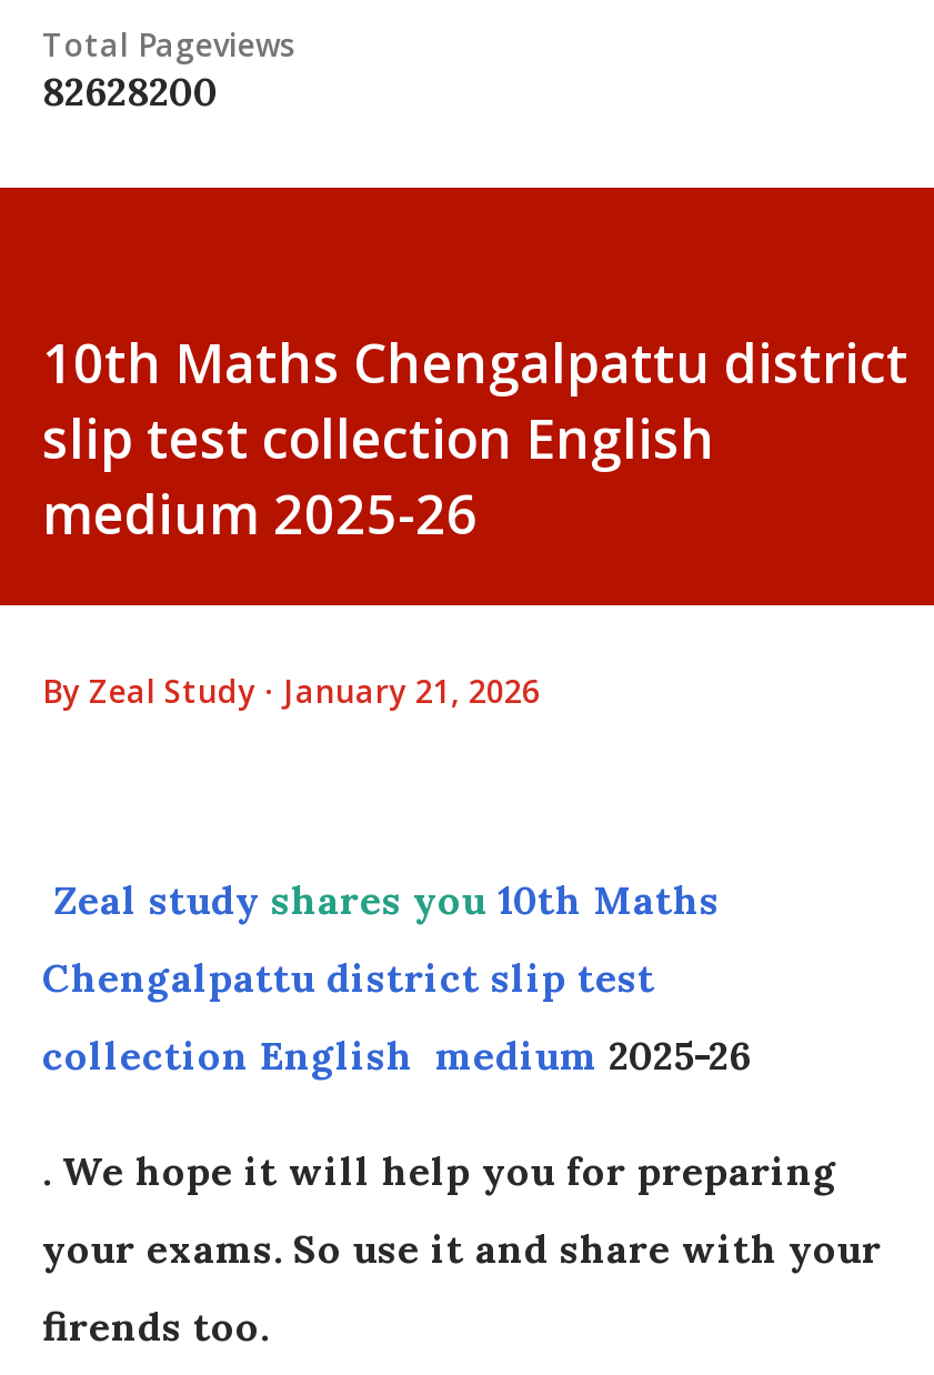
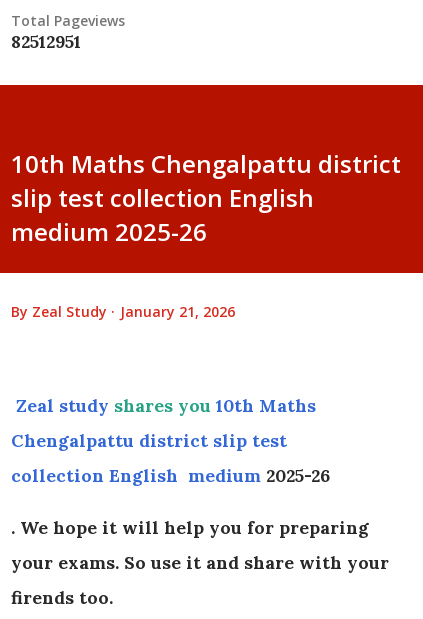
- 82628200
+ 82512951
